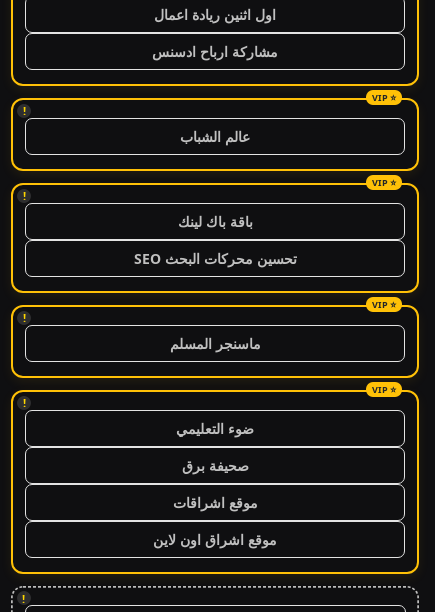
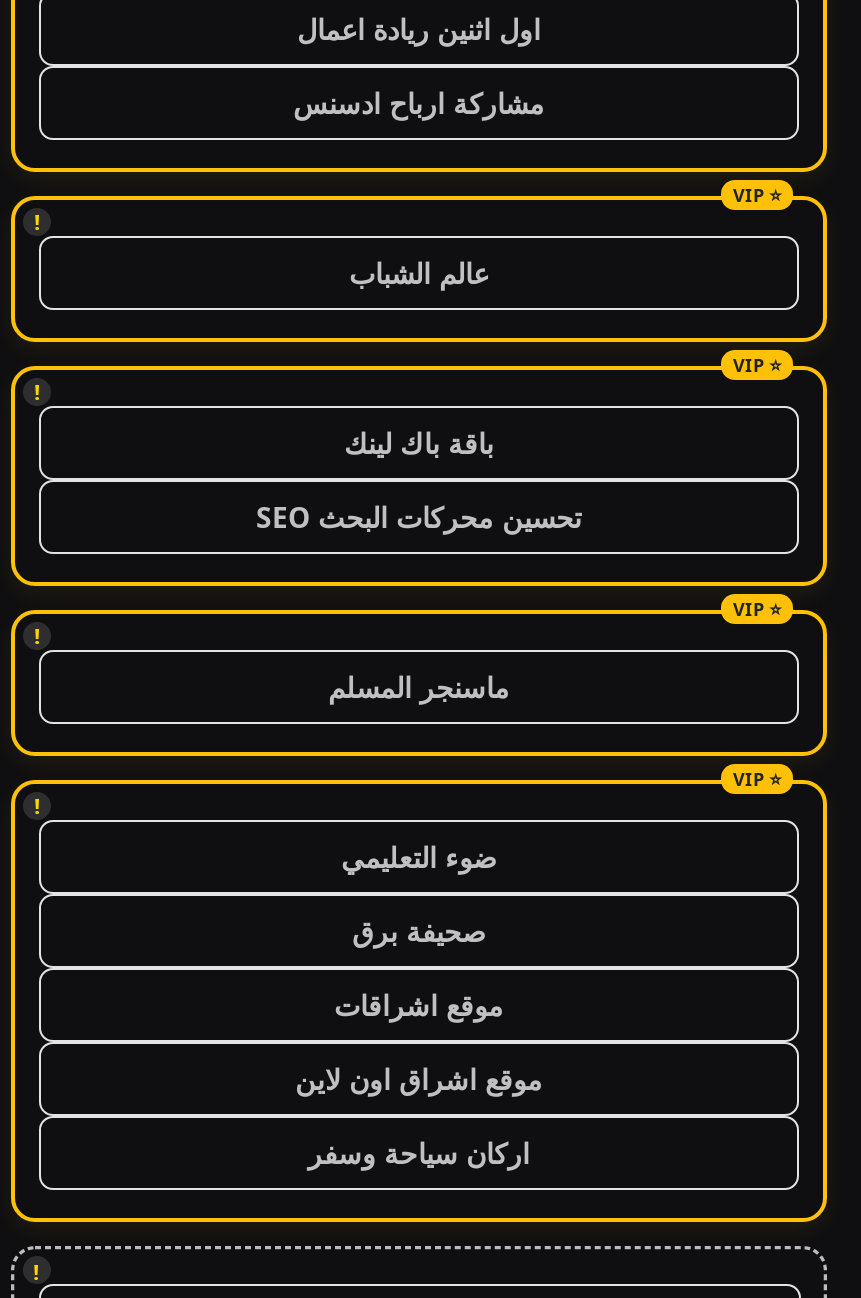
+ اركان سياحة وسفر
